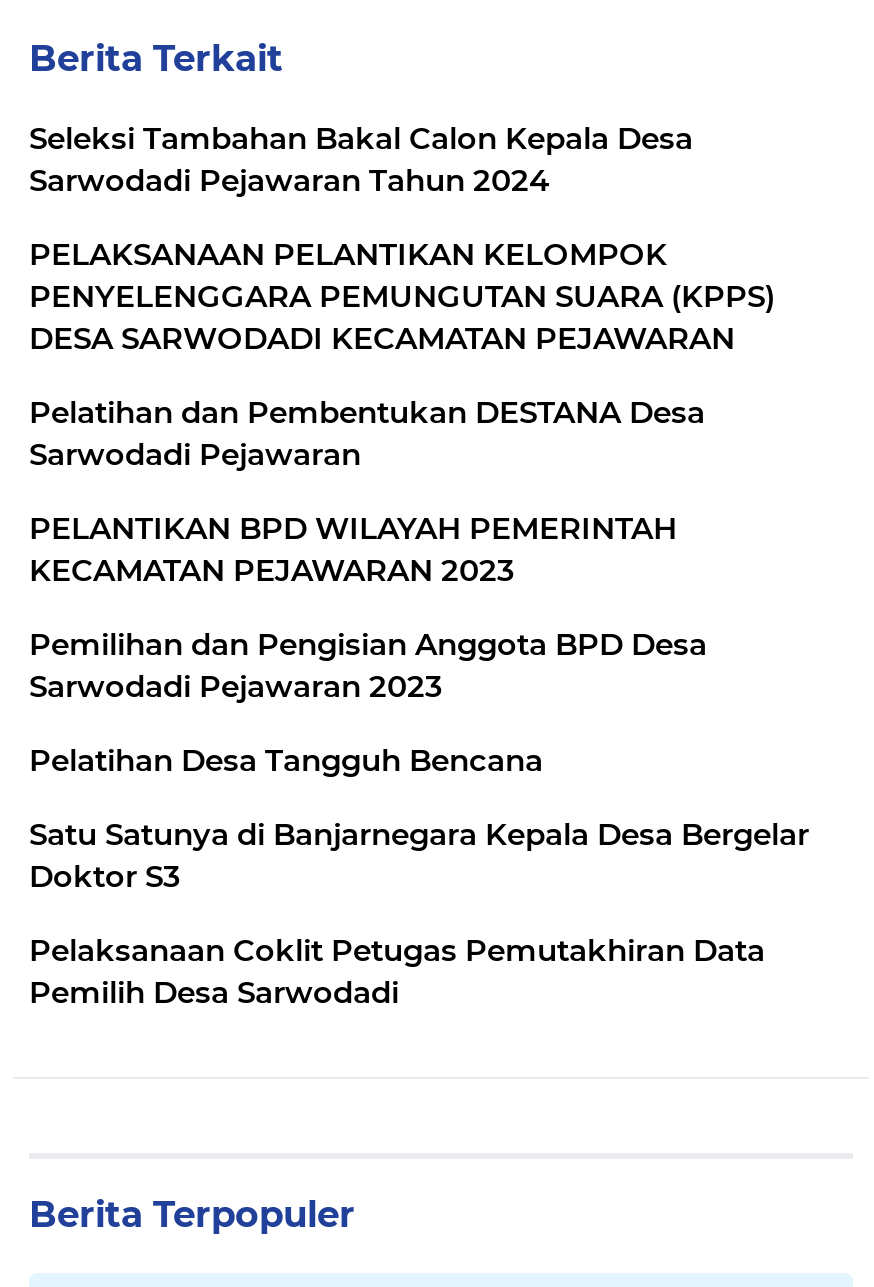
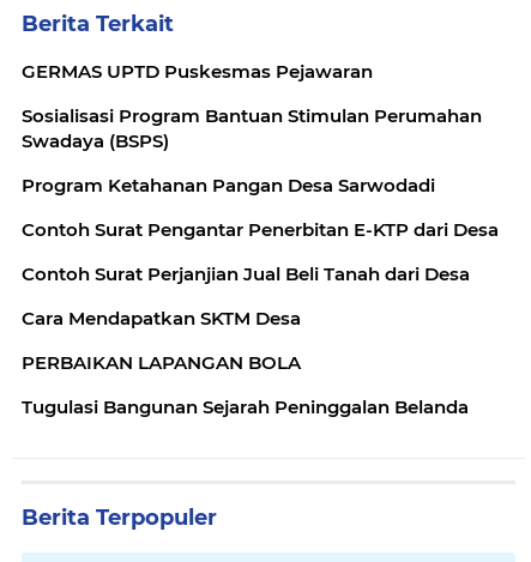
- Seleksi Tambahan Bakal Calon Kepala Desa
- Sarwodadi Pejawaran Tahun 2024
+ GERMAS UPTD Puskesmas Pejawaran

- PELAKSANAAN PELANTIKAN KELOMPOK
- PENYELENGGARA PEMUNGUTAN SUARA (KPPS)
- DESA SARWODADI KECAMATAN PEJAWARAN
+ Sosialisasi Program Bantuan Stimulan Perumahan
+ Swadaya (BSPS)

- Pelatihan dan Pembentukan DESTANA Desa
- Sarwodadi Pejawaran
+ Program Ketahanan Pangan Desa Sarwodadi

- PELANTIKAN BPD WILAYAH PEMERINTAH
- KECAMATAN PEJAWARAN 2023
+ Contoh Surat Pengantar Penerbitan E-KTP dari Desa

- Pemilihan dan Pengisian Anggota BPD Desa
- Sarwodadi Pejawaran 2023
+ Contoh Surat Perjanjian Jual Beli Tanah dari Desa

- Pelatihan Desa Tangguh Bencana
+ Cara Mendapatkan SKTM Desa

- Satu Satunya di Banjarnegara Kepala Desa Bergelar
- Doktor S3
+ PERBAIKAN LAPANGAN BOLA

- Pelaksanaan Coklit Petugas Pemutakhiran Data
- Pemilih Desa Sarwodadi
+ Tugulasi Bangunan Sejarah Peninggalan Belanda
